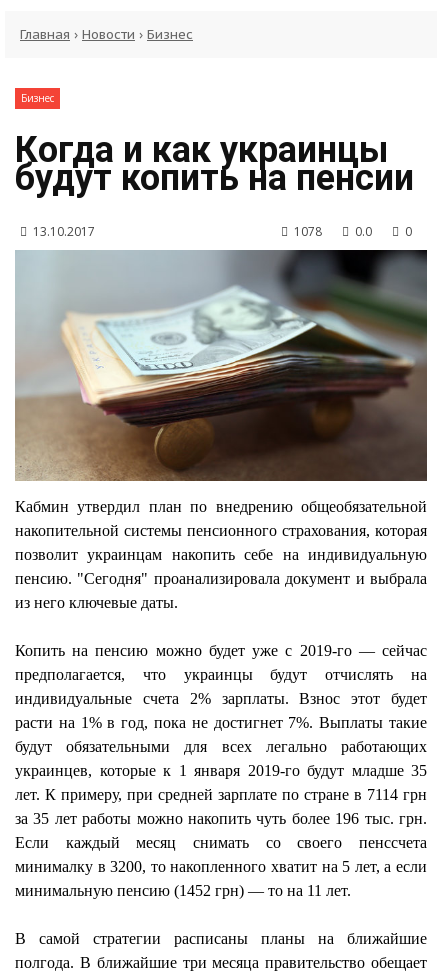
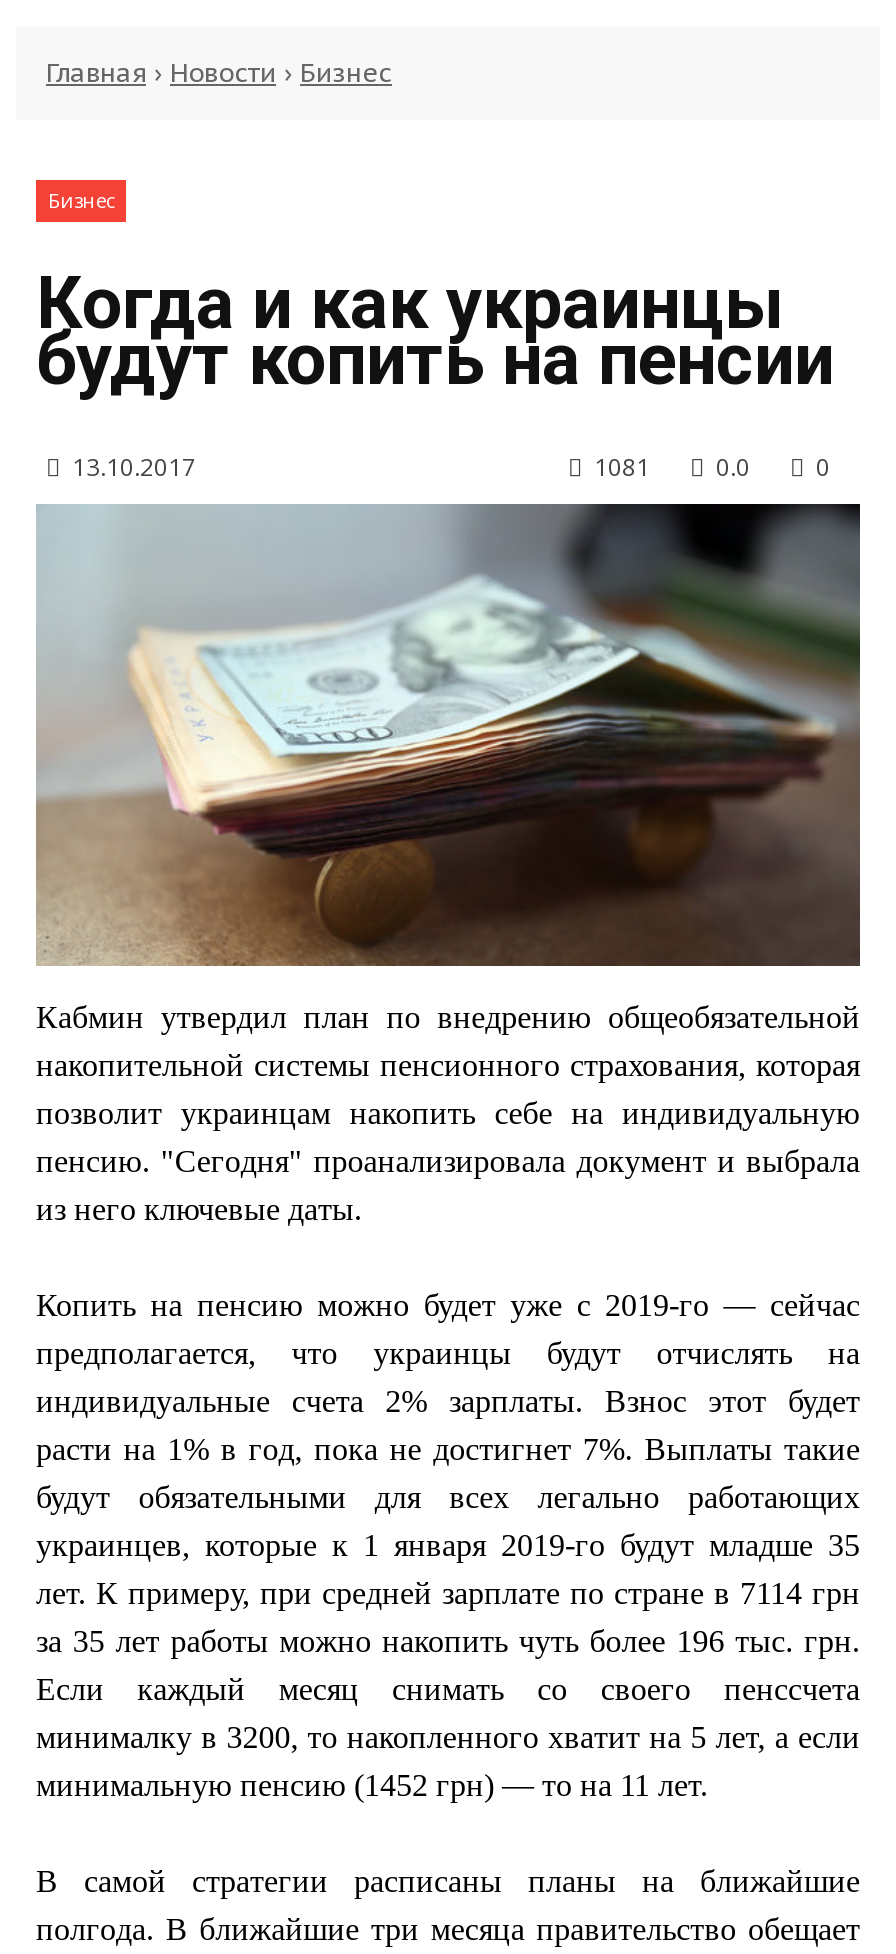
- 1078 0.0 0
+ 1081 0.0 0
